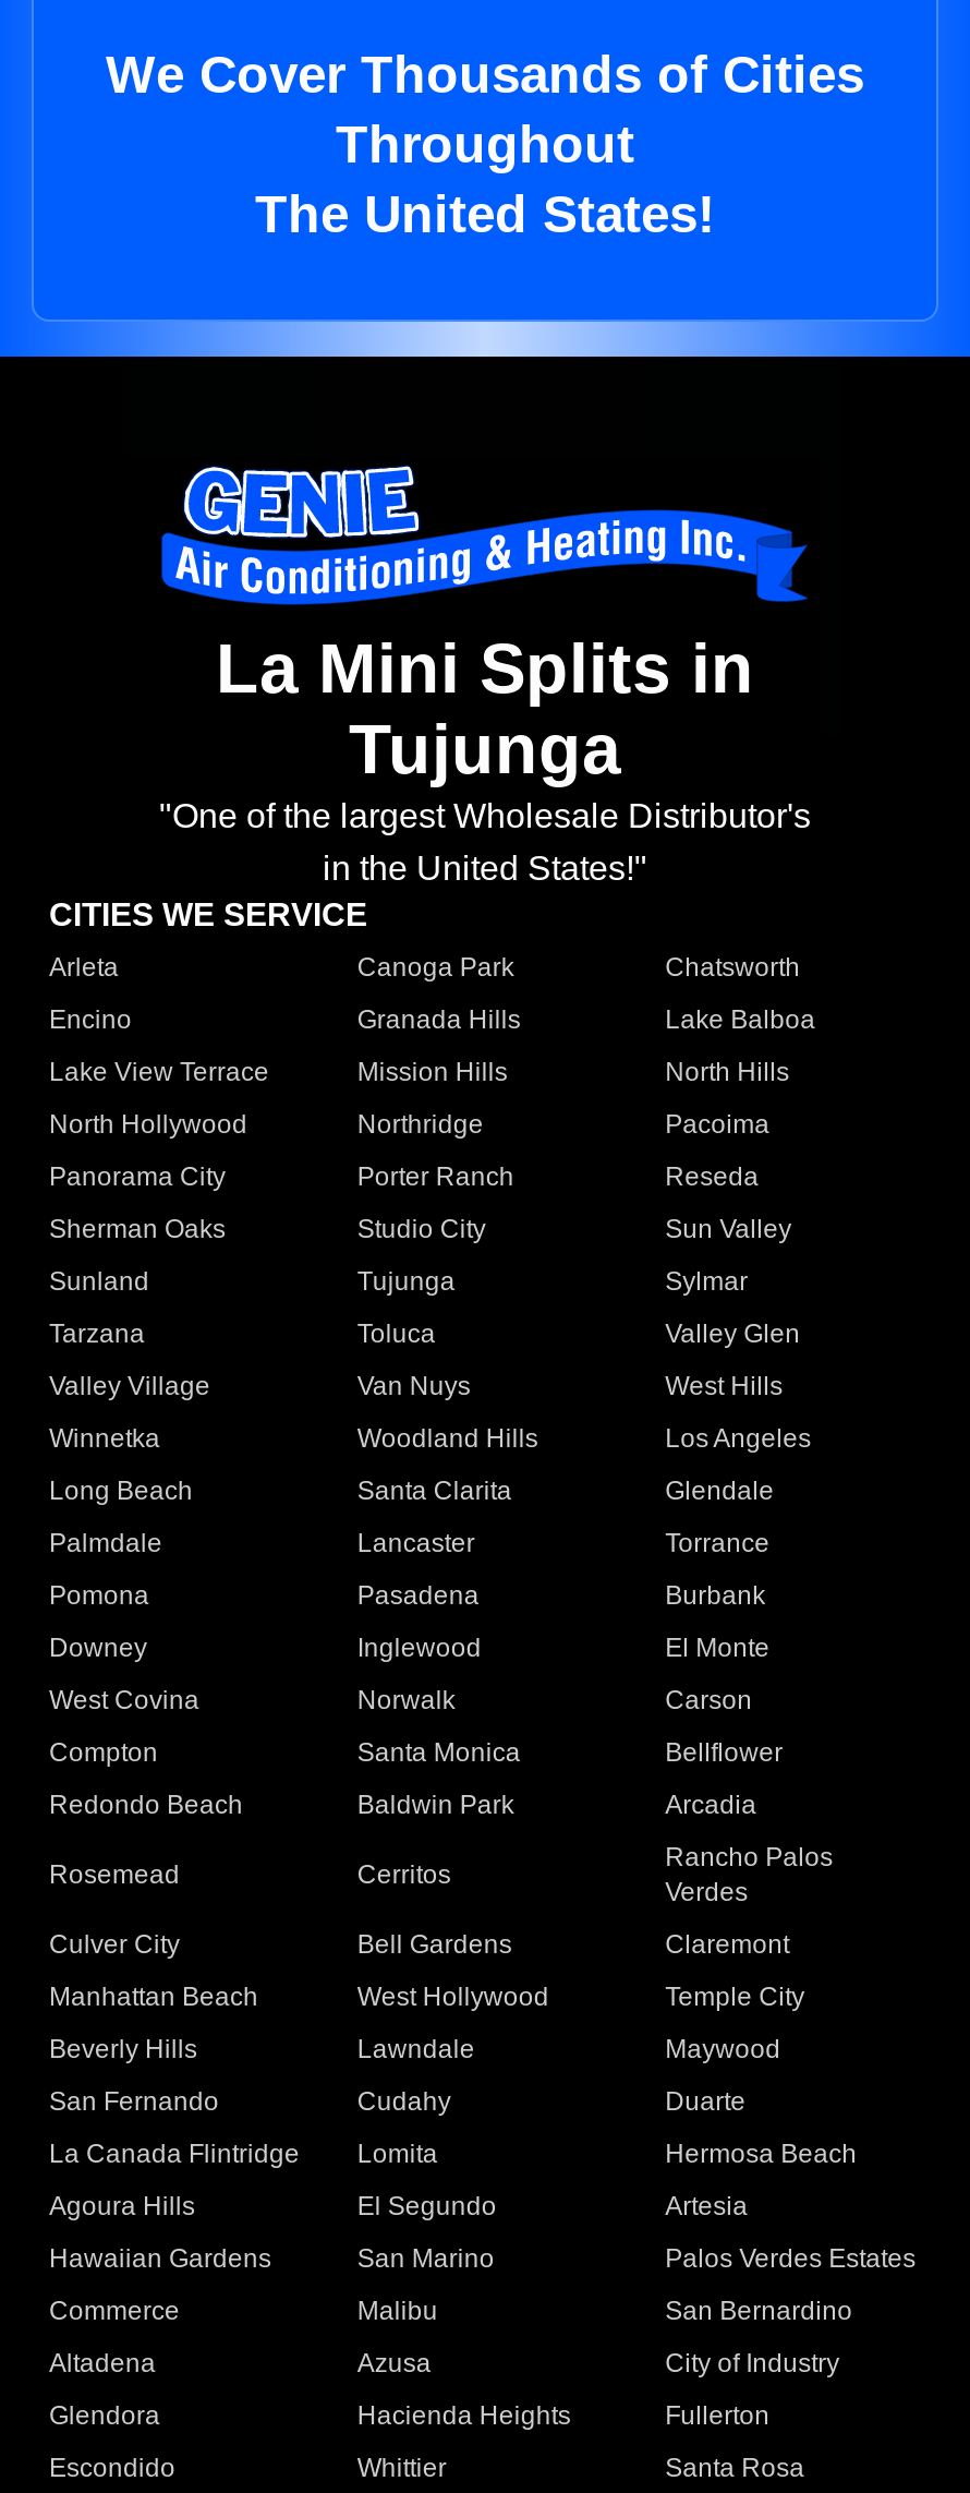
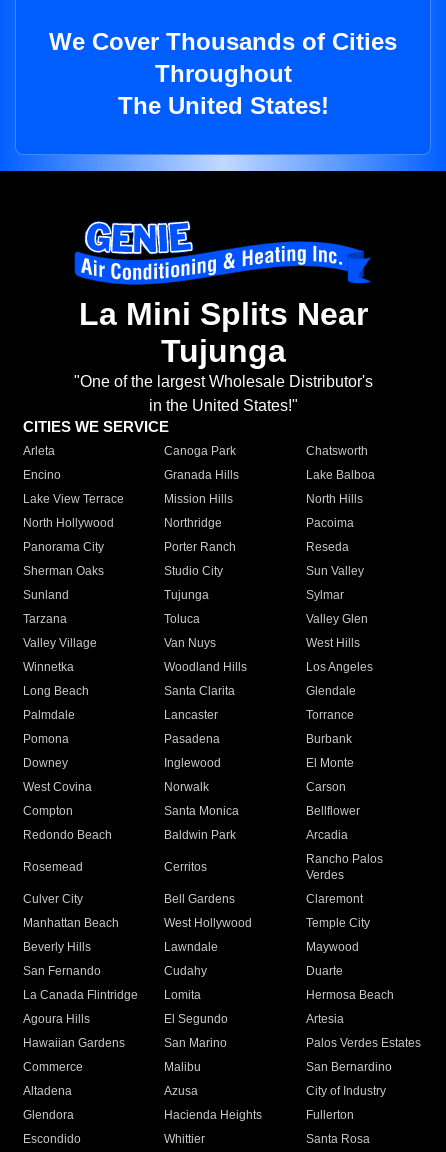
- La Mini Splits in
+ La Mini Splits Near
